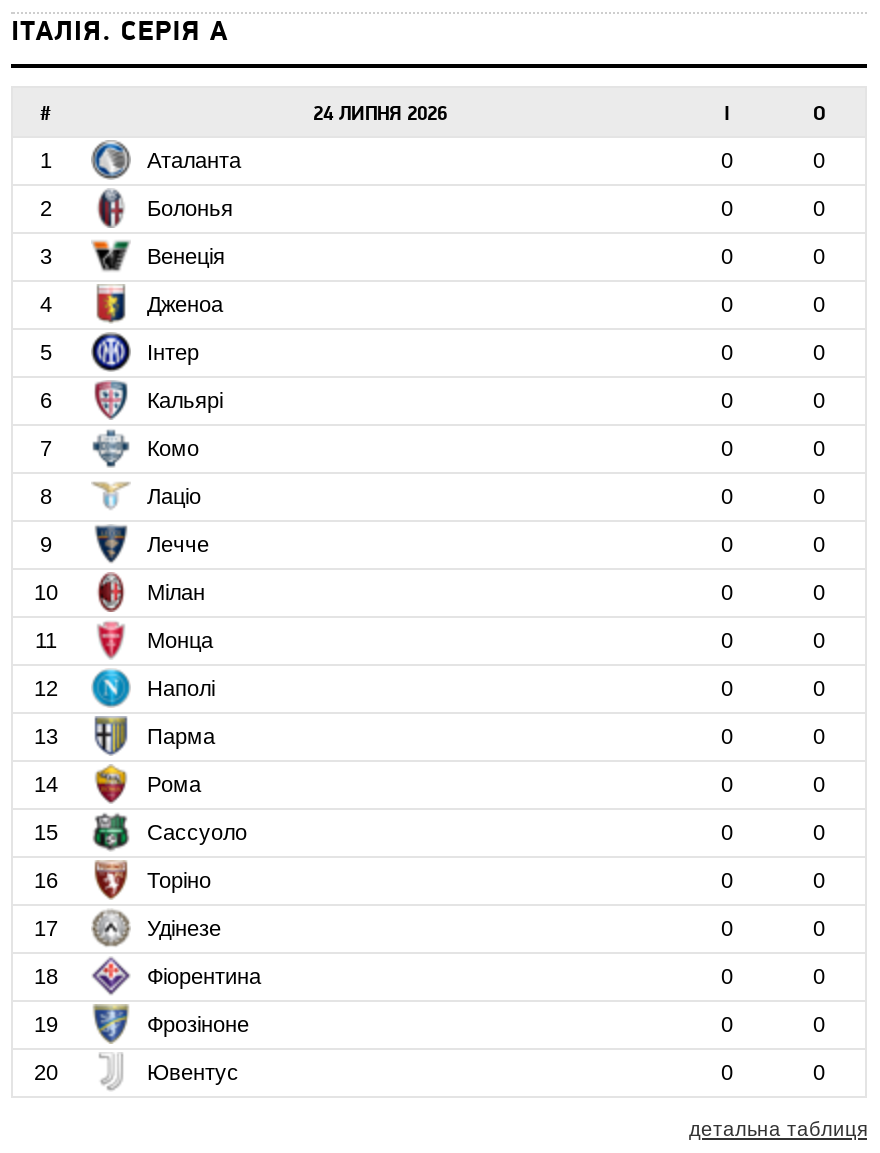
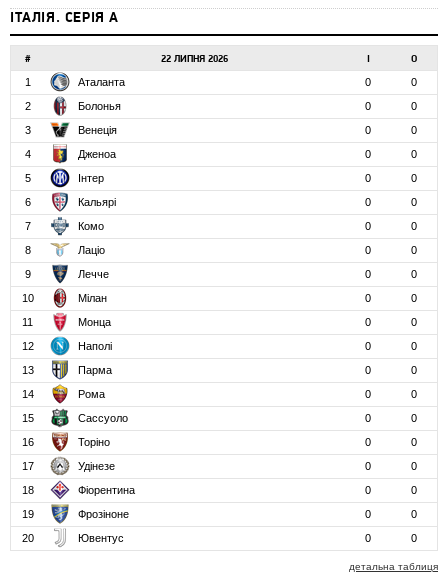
- 24 ЛИПНЯ 2026
+ 22 ЛИПНЯ 2026
